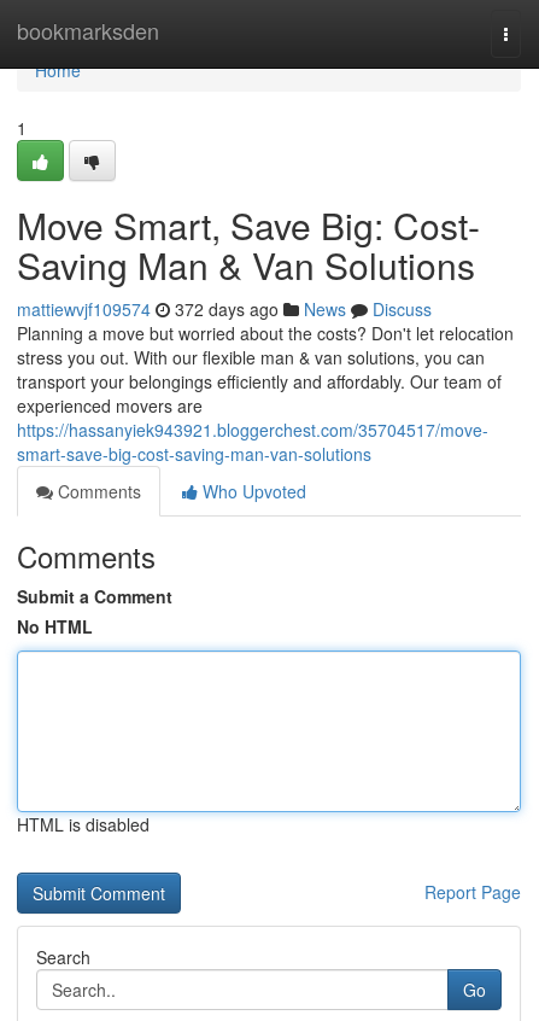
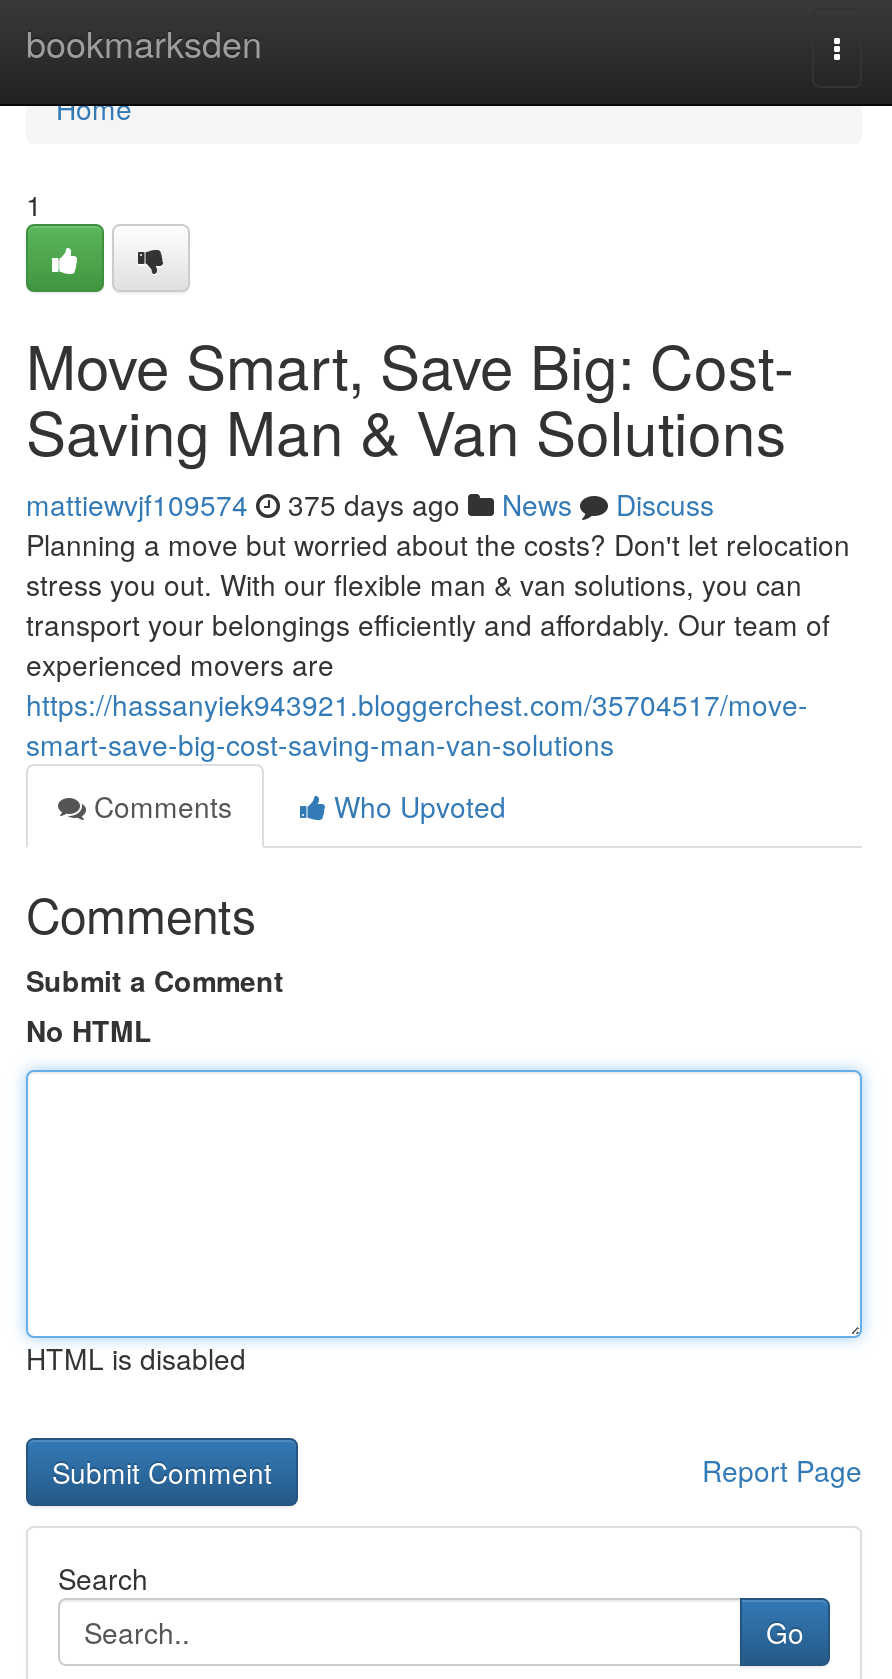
- mattiewvjf109574 372 days ago News Discuss
+ mattiewvjf109574 375 days ago News Discuss
